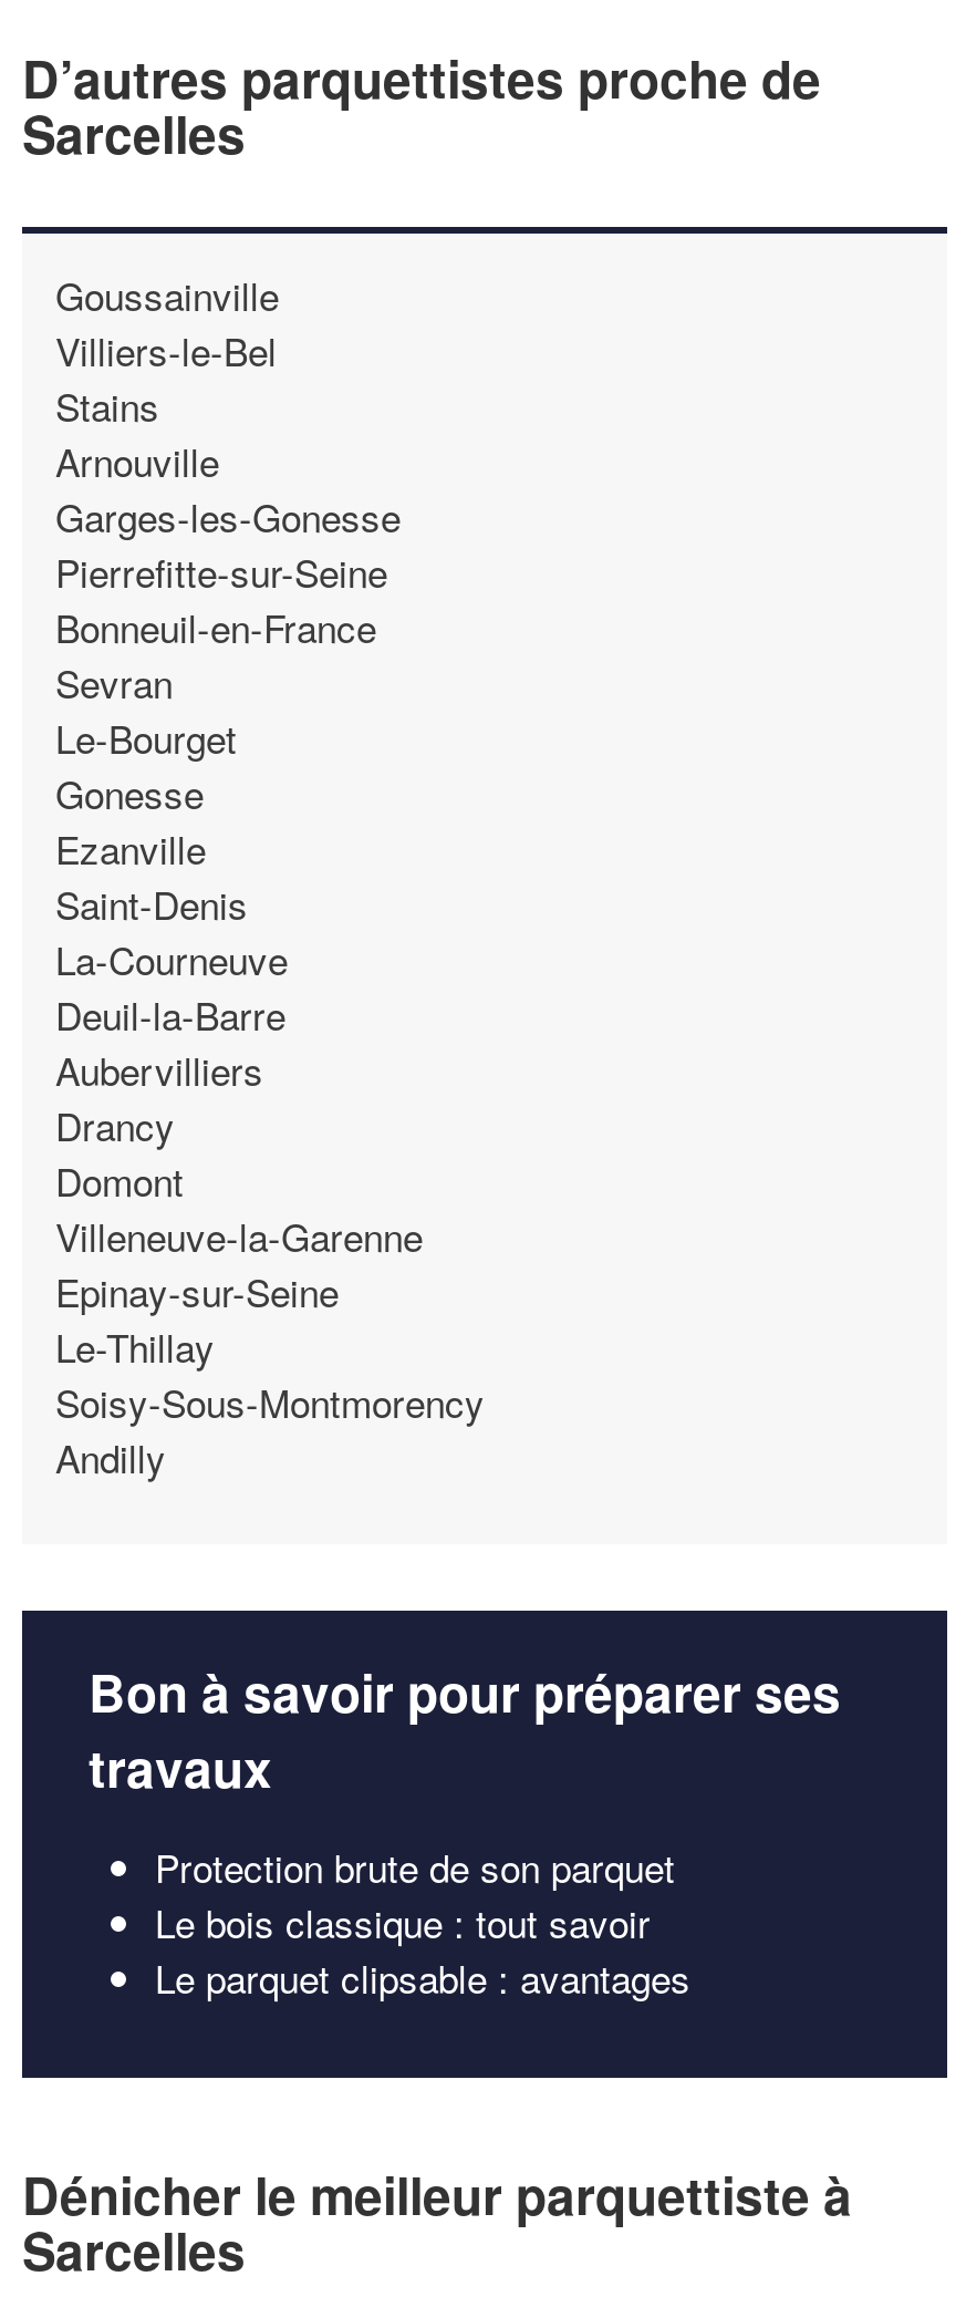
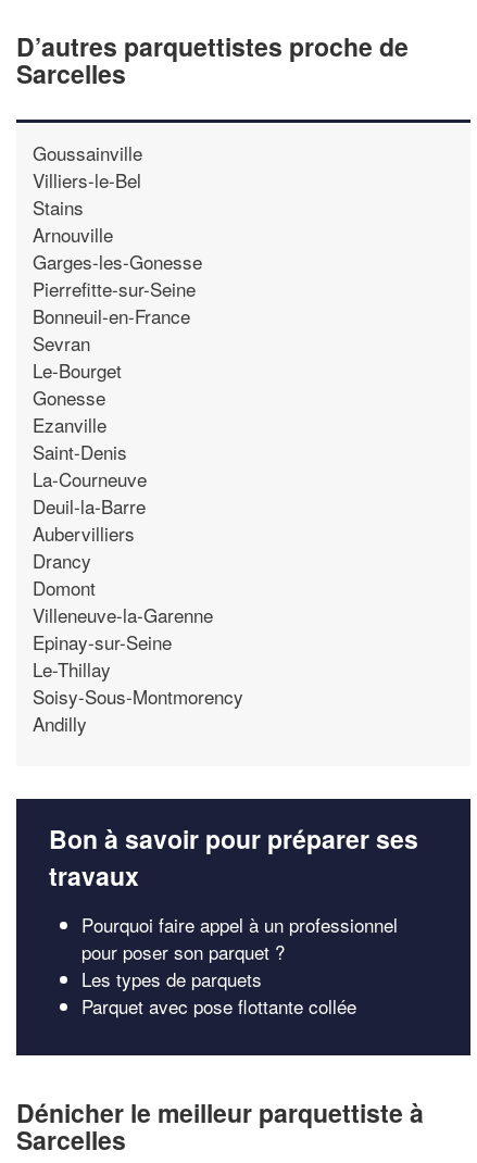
- Protection brute de son parquet
- Le bois classique : tout savoir
- Le parquet clipsable : avantages
+ Pourquoi faire appel à un professionnel
+ pour poser son parquet ?
+ Les types de parquets
+ Parquet avec pose flottante collée
